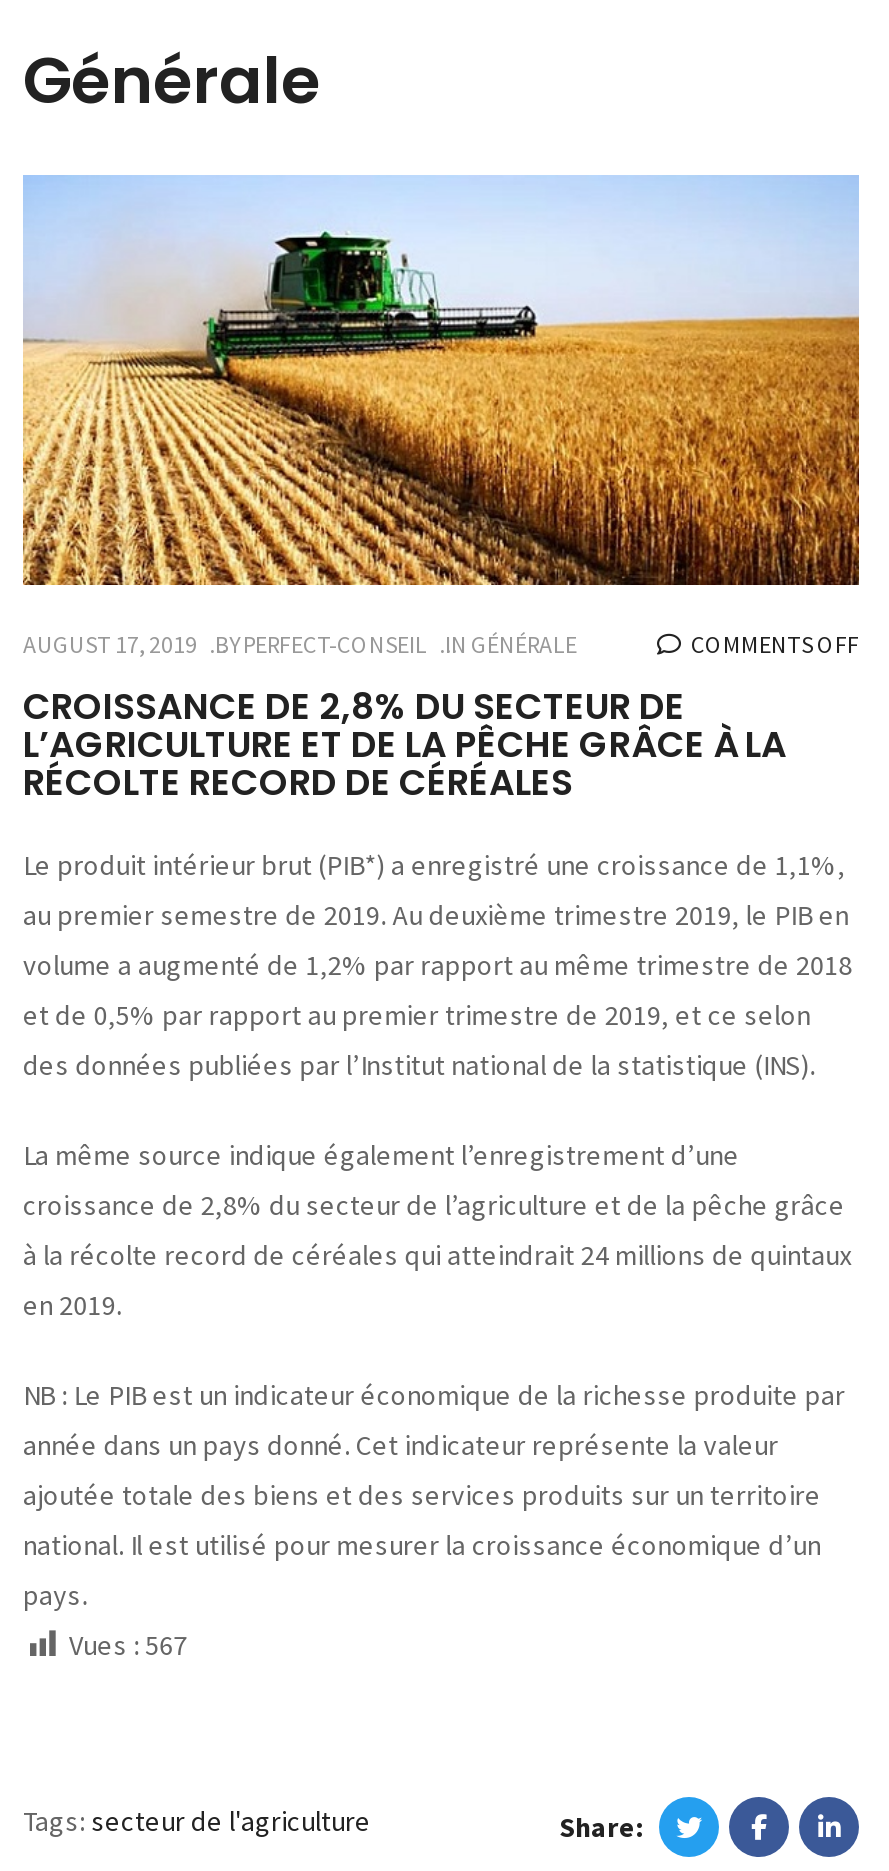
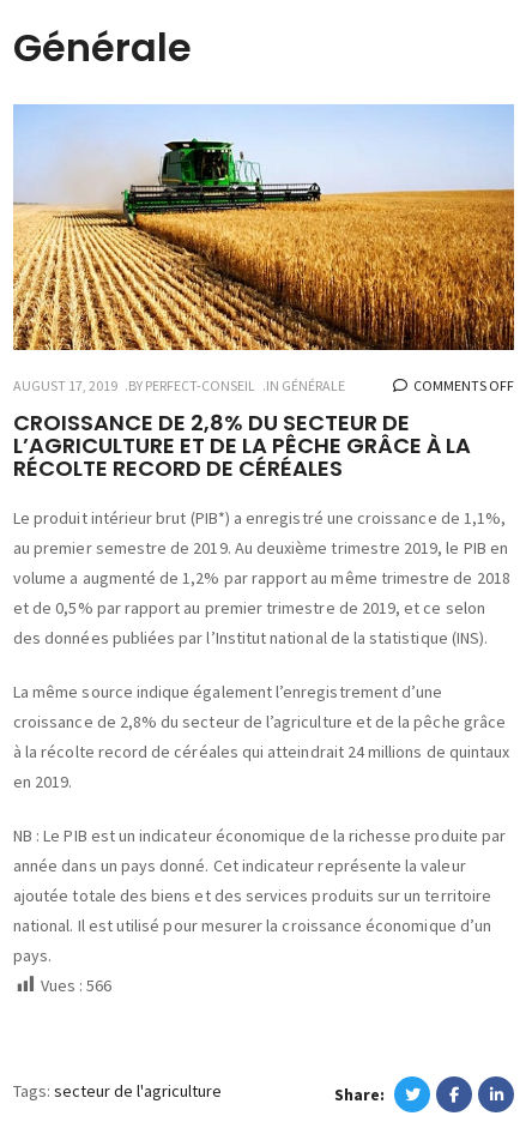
- Vues : 567
+ Vues : 566
